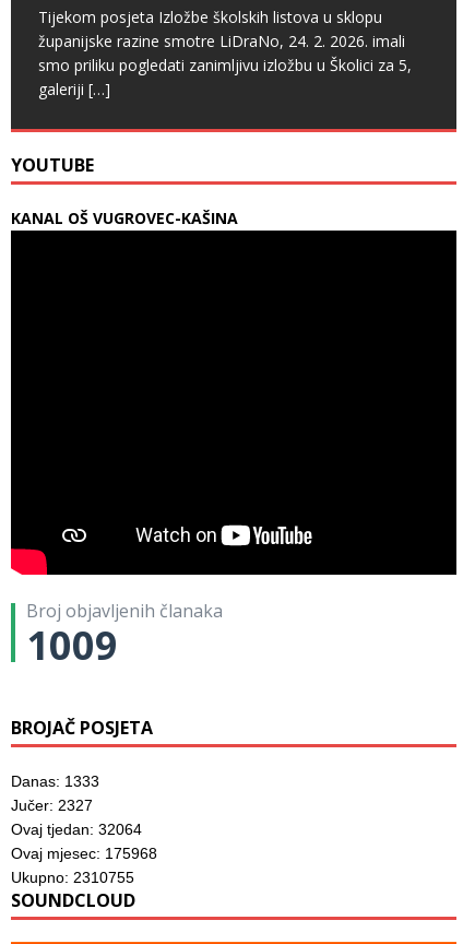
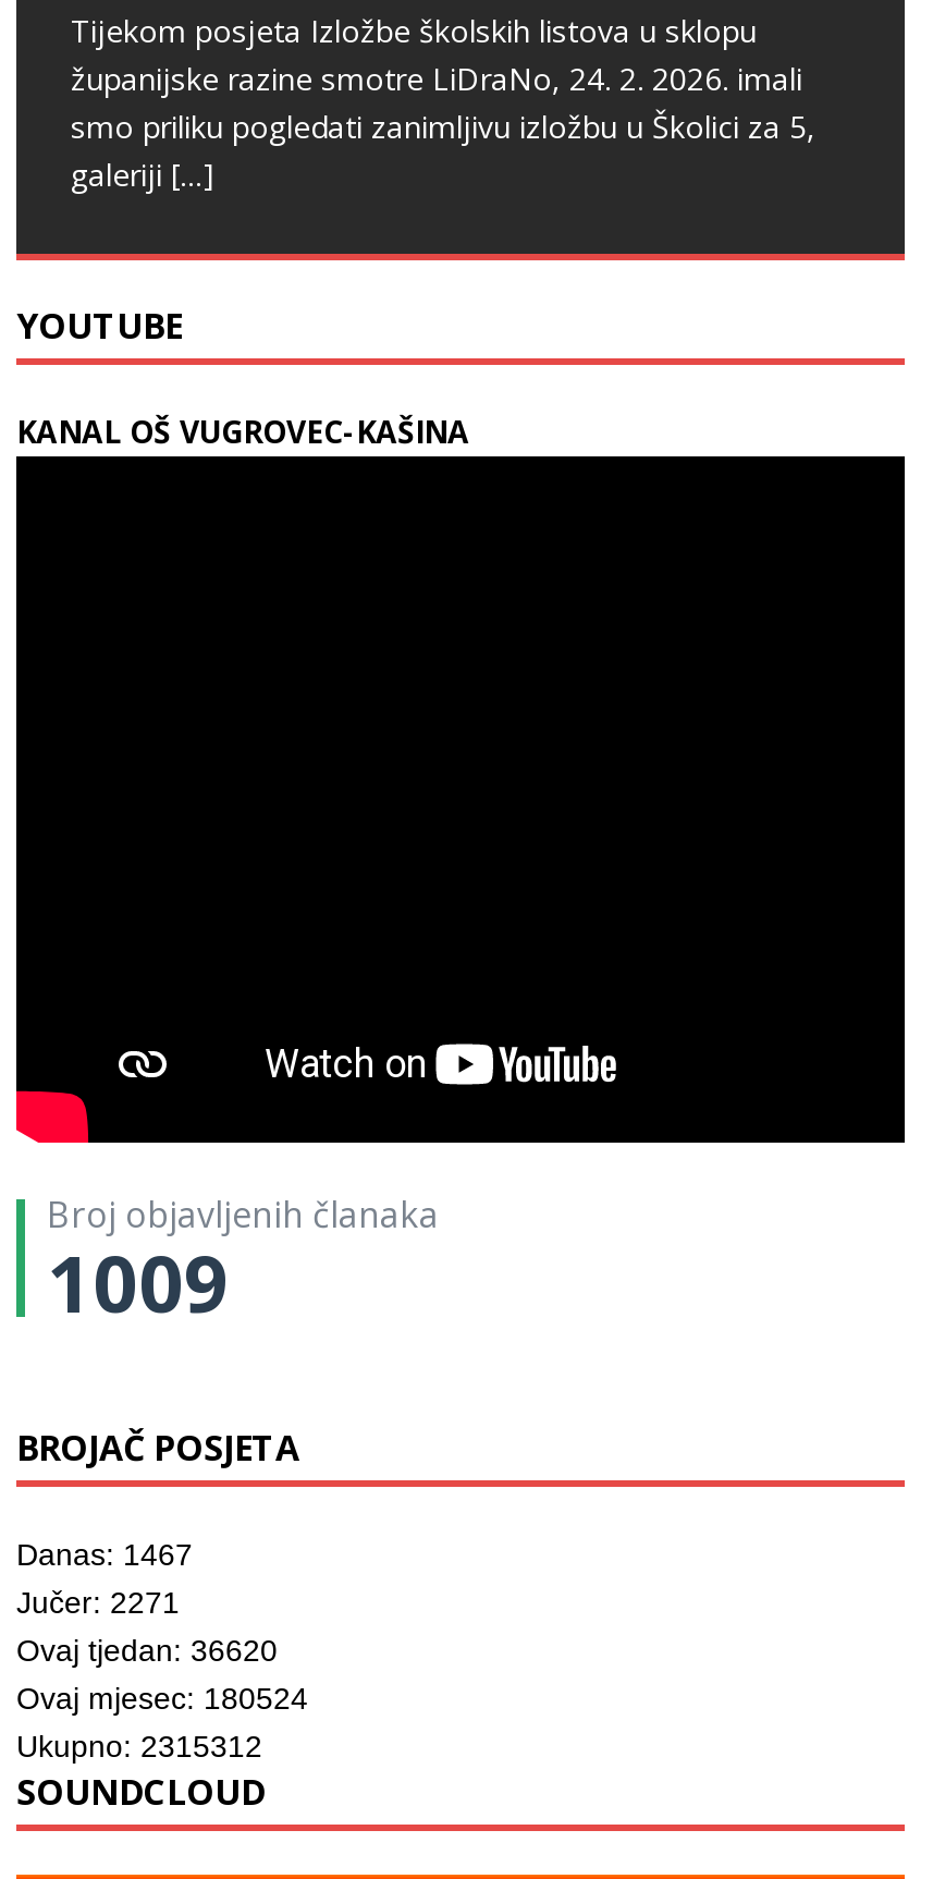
- Danas: 1333
+ Danas: 1467

- Jučer: 2327
+ Jučer: 2271

- Ovaj tjedan: 32064
+ Ovaj tjedan: 36620

- Ovaj mjesec: 175968
+ Ovaj mjesec: 180524

- Ukupno: 2310755
+ Ukupno: 2315312
